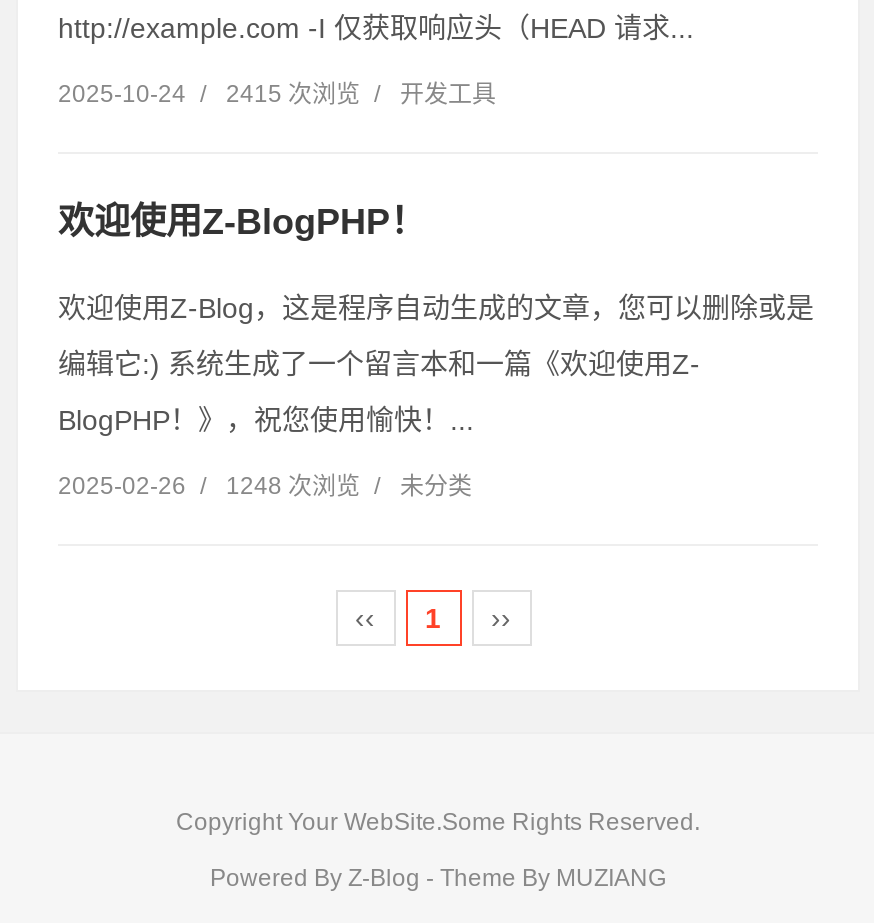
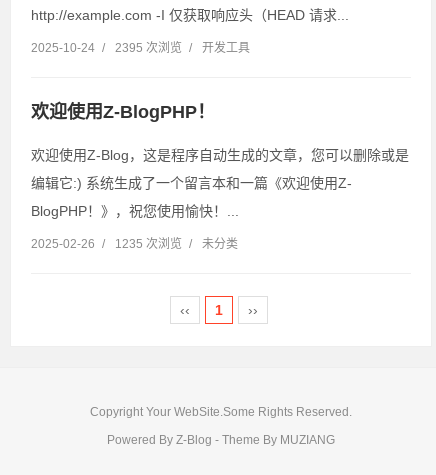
- 2025-10-24 / 2415 次浏览 / 开发工具
+ 2025-10-24 / 2395 次浏览 / 开发工具

- 2025-02-26 / 1248 次浏览 / 未分类
+ 2025-02-26 / 1235 次浏览 / 未分类
